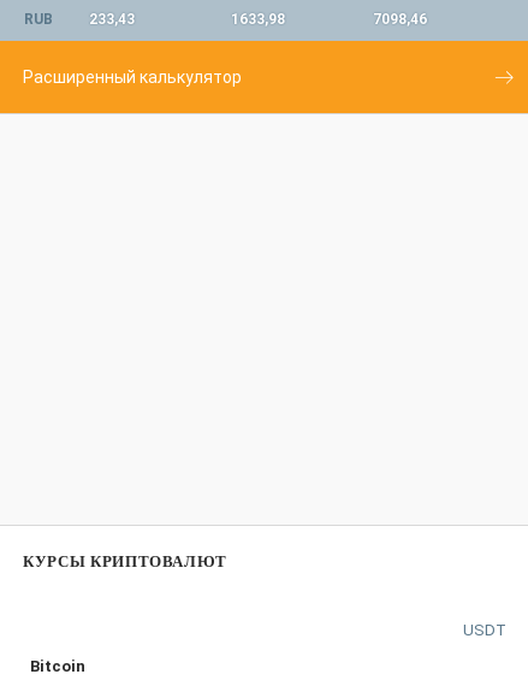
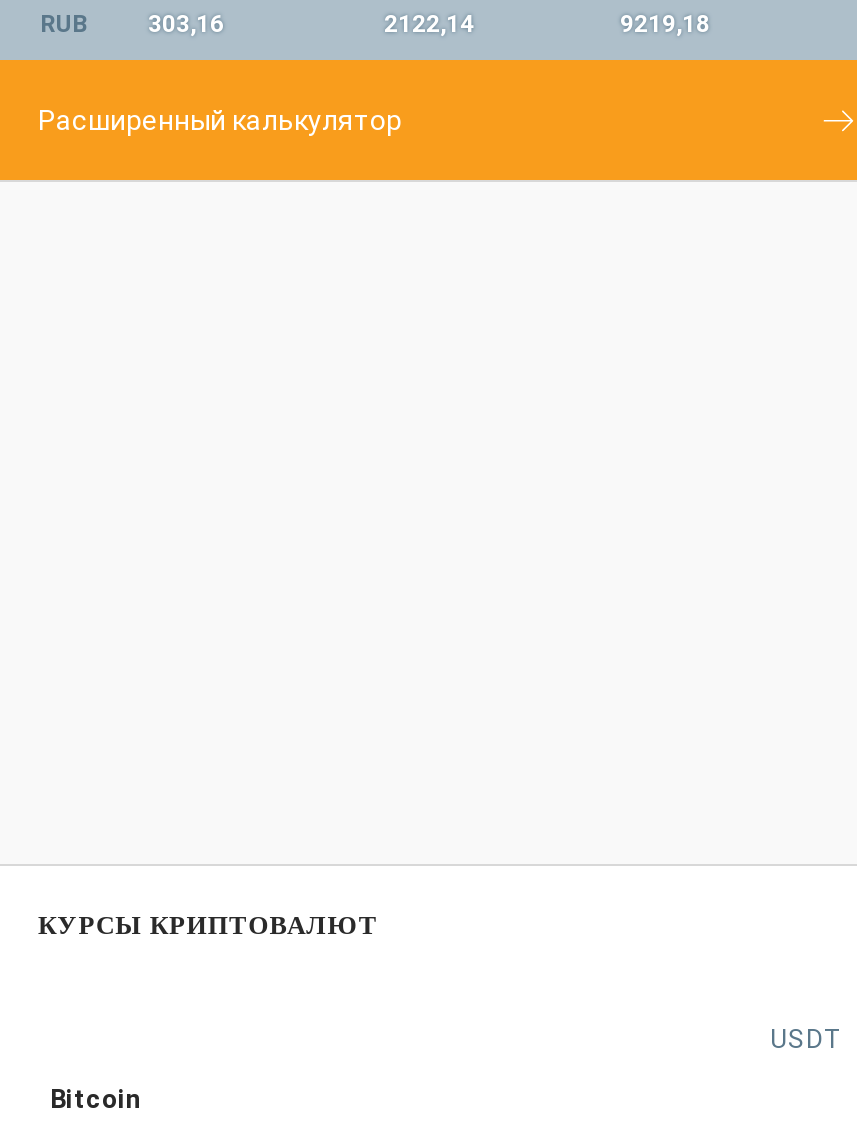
- 233,43
+ 303,16

- 1633,98
+ 2122,14

- 7098,46
+ 9219,18
